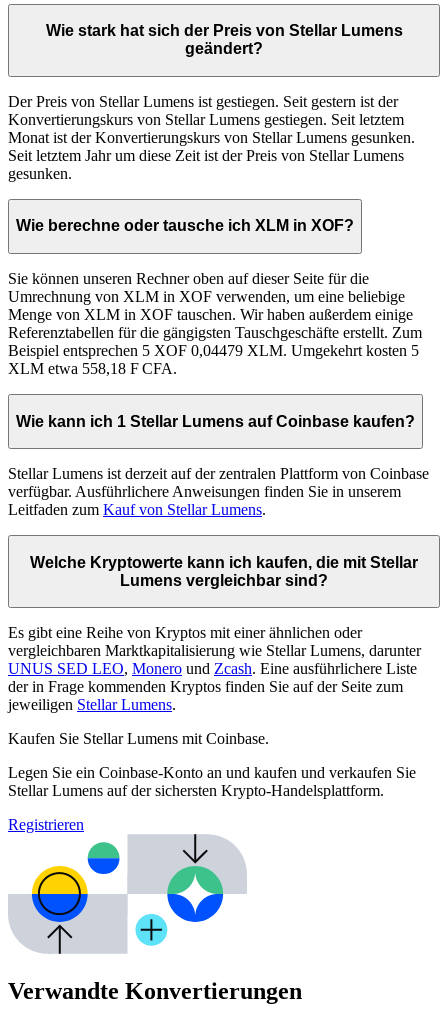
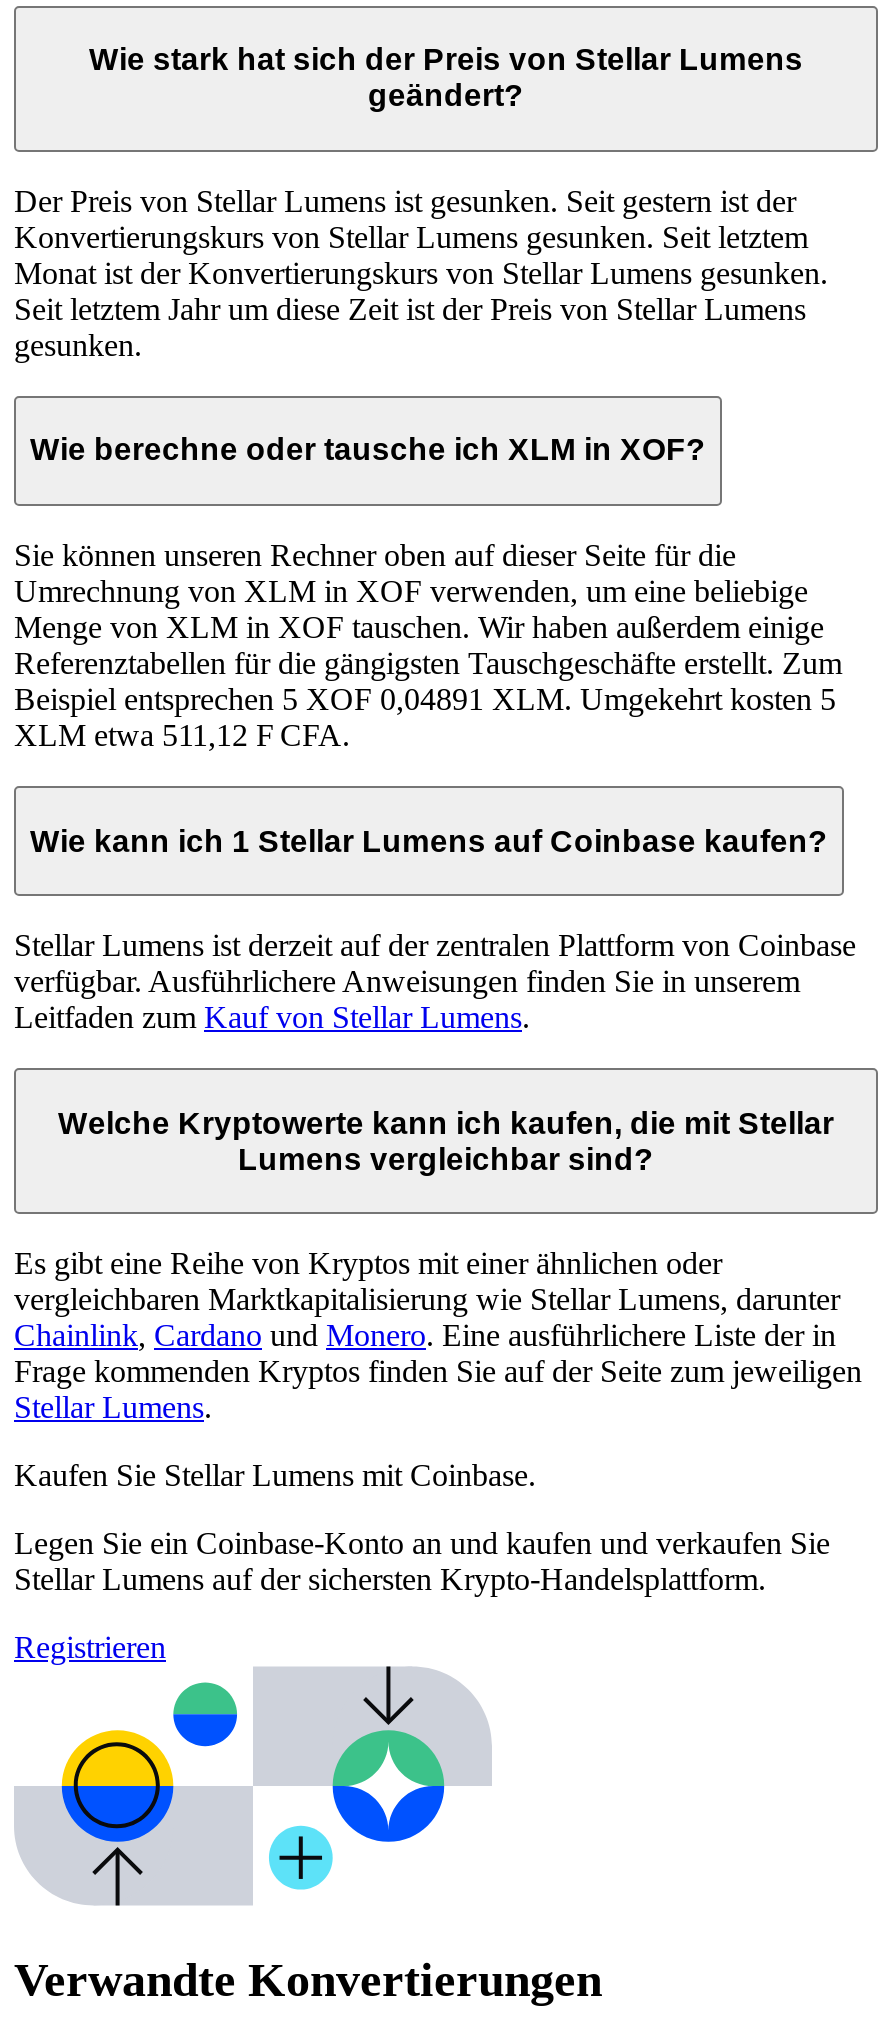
- Der Preis von Stellar Lumens ist gestiegen. Seit gestern ist der
+ Der Preis von Stellar Lumens ist gesunken. Seit gestern ist der

- Konvertierungskurs von Stellar Lumens gestiegen. Seit letztem
+ Konvertierungskurs von Stellar Lumens gesunken. Seit letztem

- Beispiel entsprechen 5 XOF 0,04479 XLM. Umgekehrt kosten 5
+ Beispiel entsprechen 5 XOF 0,04891 XLM. Umgekehrt kosten 5

- XLM etwa 558,18 F CFA.
+ XLM etwa 511,12 F CFA.

- UNUS SED LEO, Monero und Zcash. Eine ausführlichere Liste
- der in Frage kommenden Kryptos finden Sie auf der Seite zum
- jeweiligen Stellar Lumens.
+ Chainlink, Cardano undMonero. Eine ausführlichere Liste der in
+ Frage kommenden Kryptos finden Sie auf der Seite zum jeweiligen
+ Stellar Lumens.
